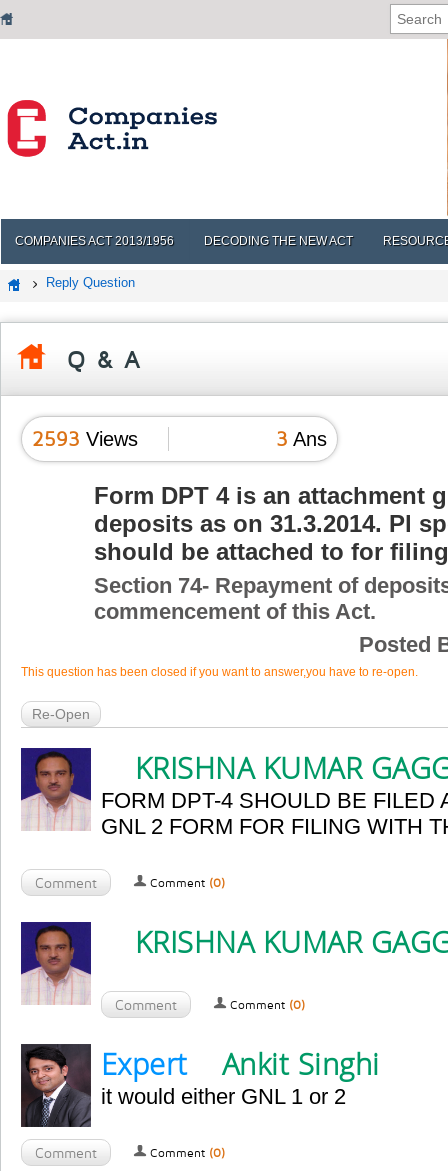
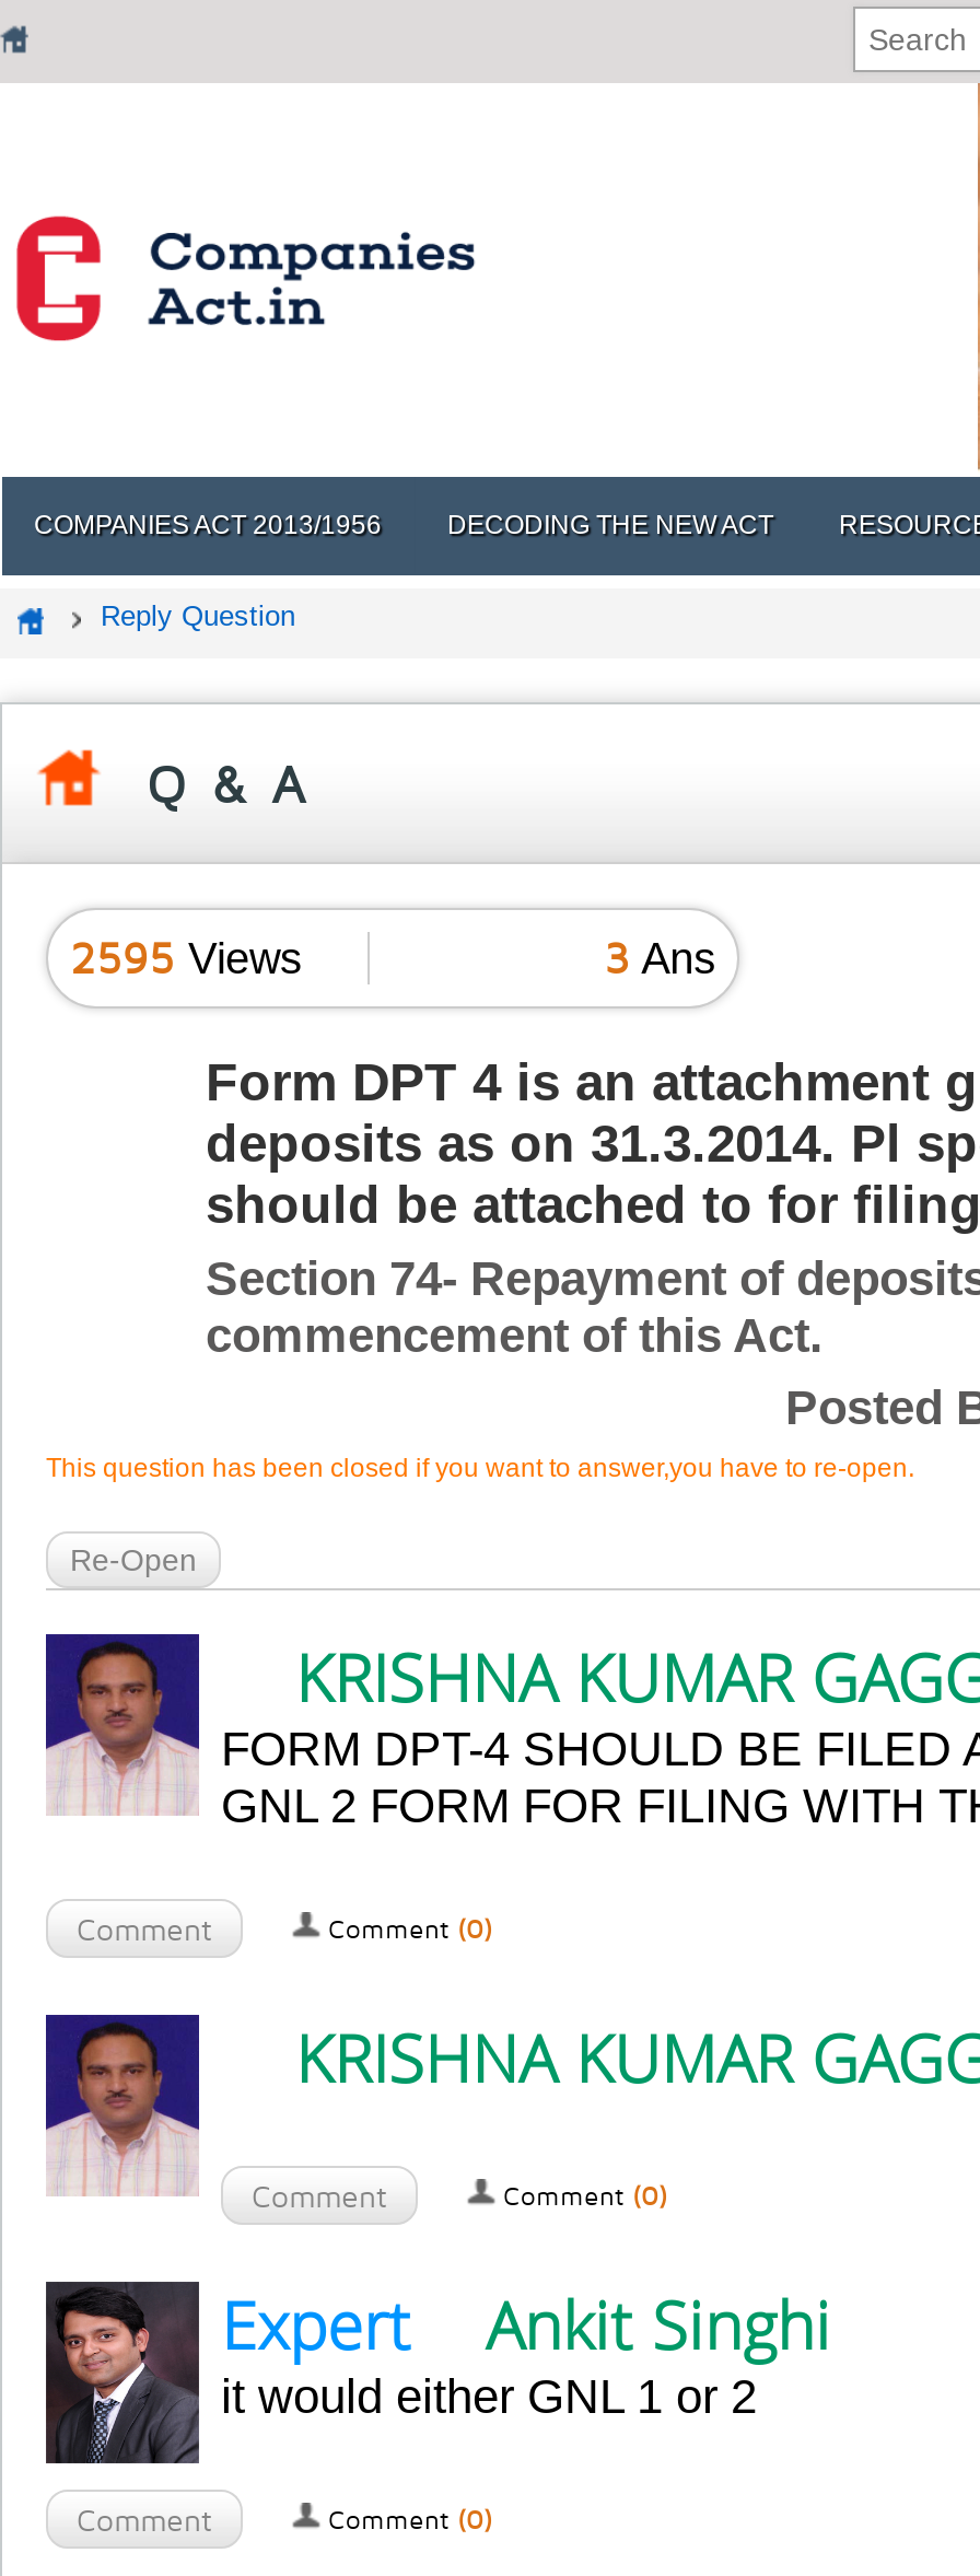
- 2593 Views
+ 2595 Views
